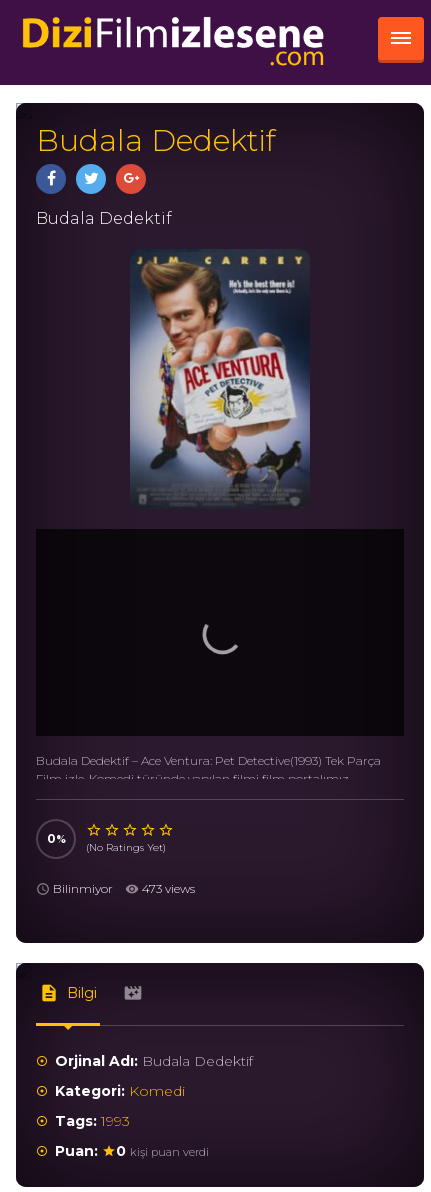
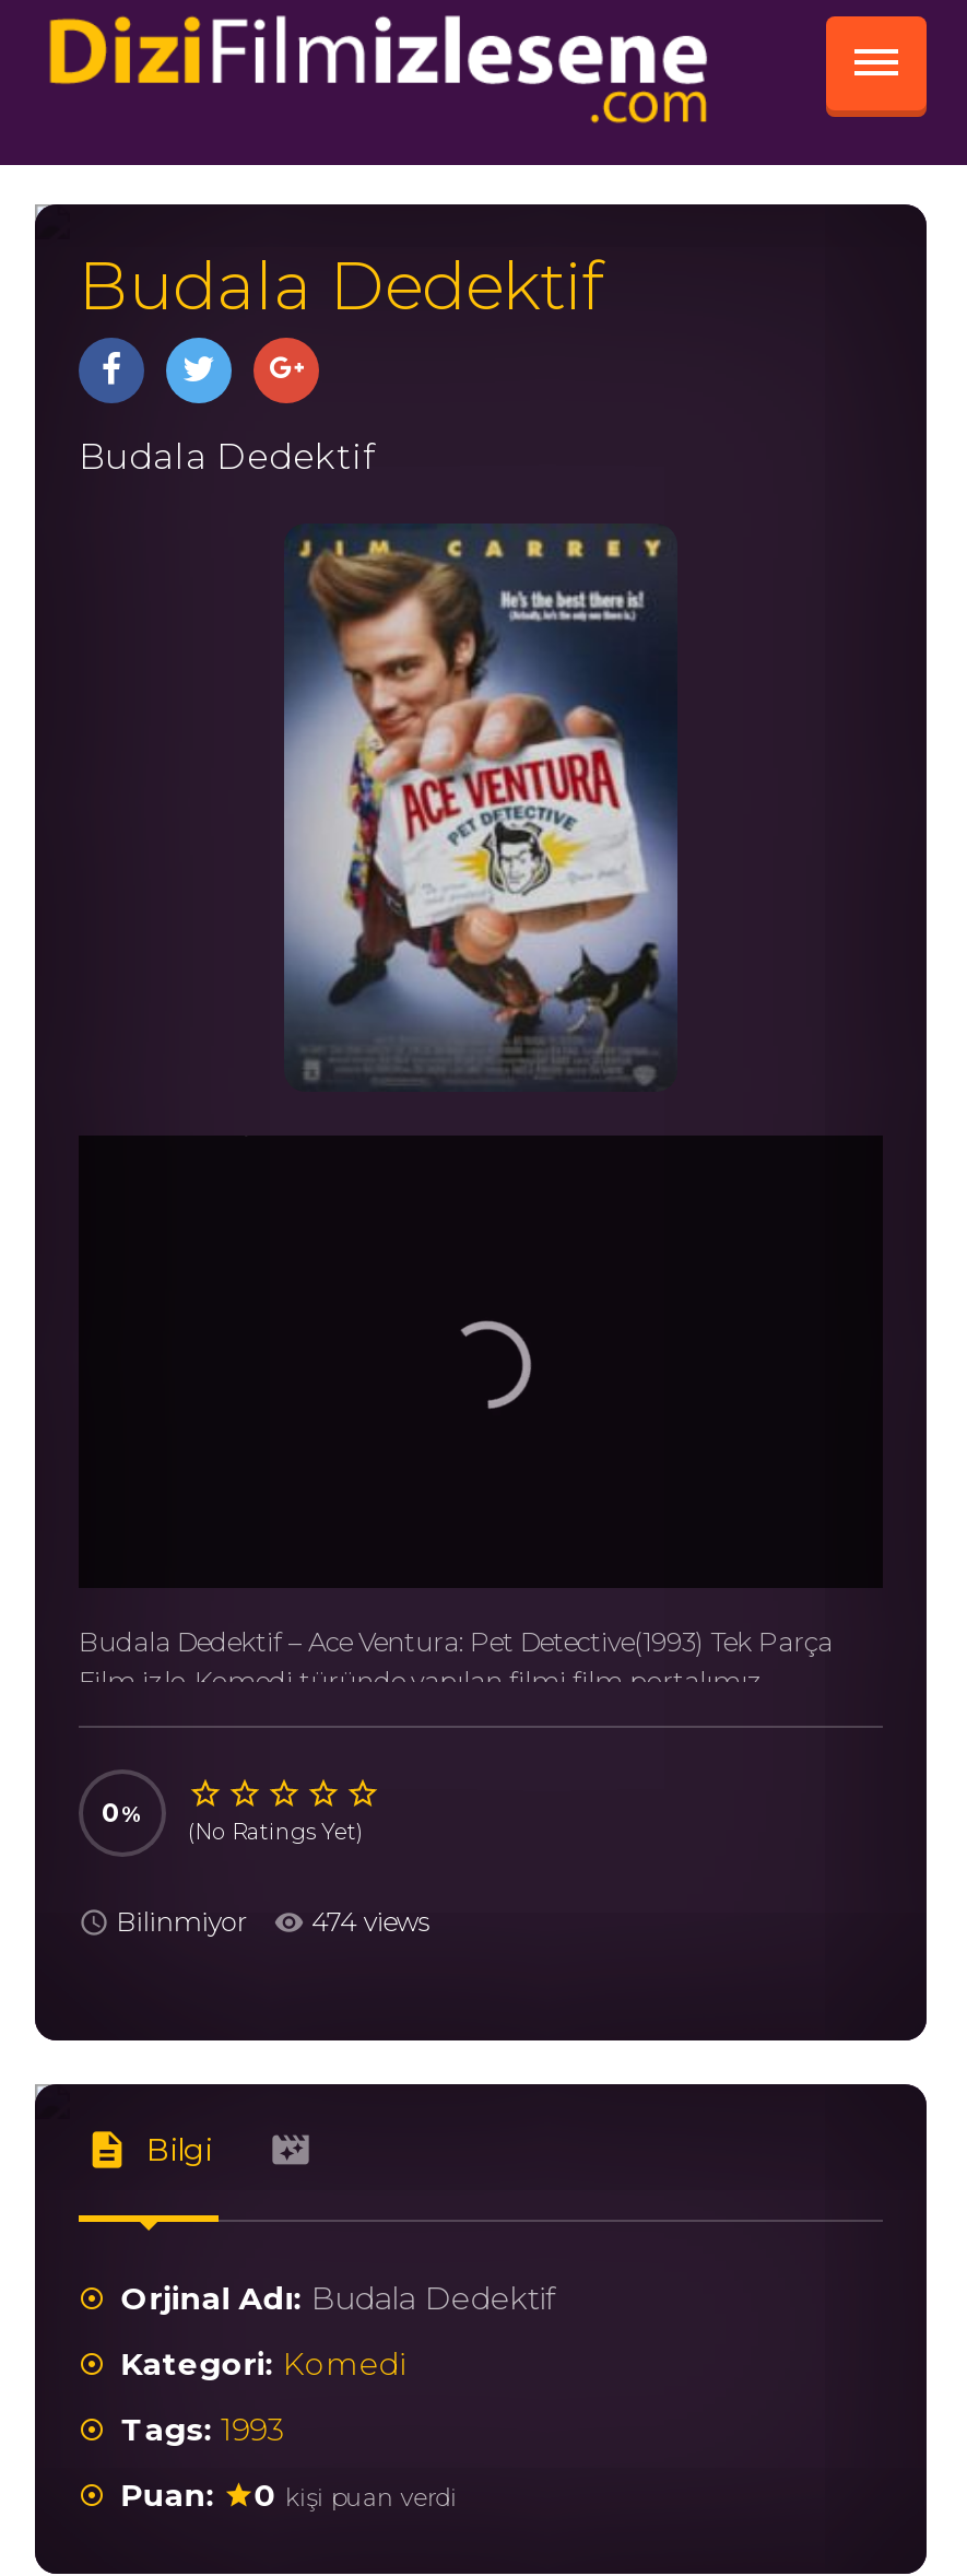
- [image]
+ [image]

- Bilinmiyor 473 views
+ Bilinmiyor 474 views
